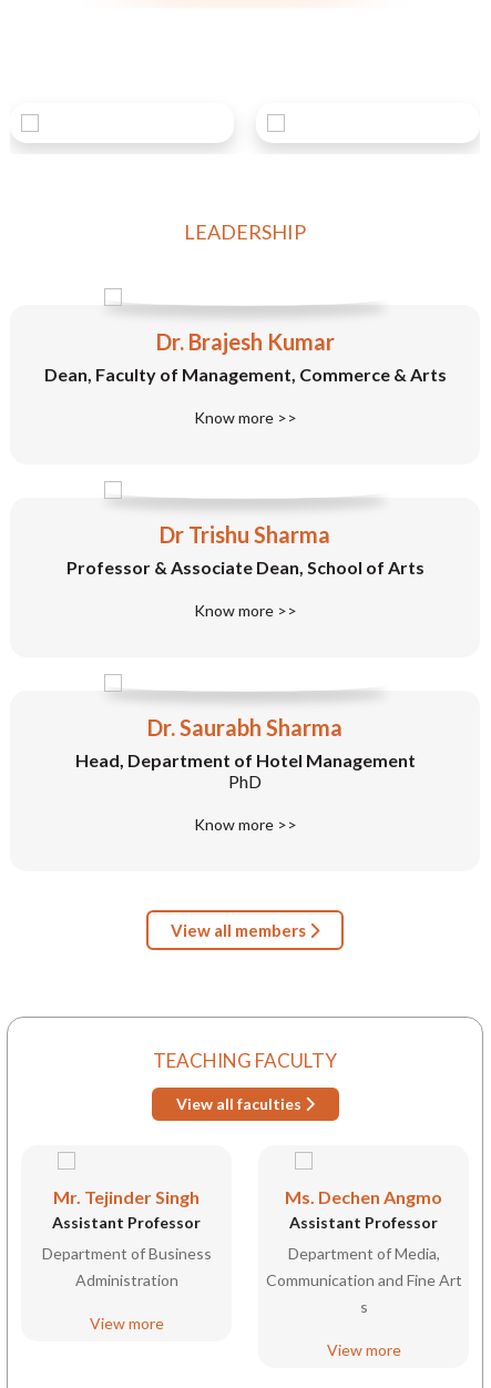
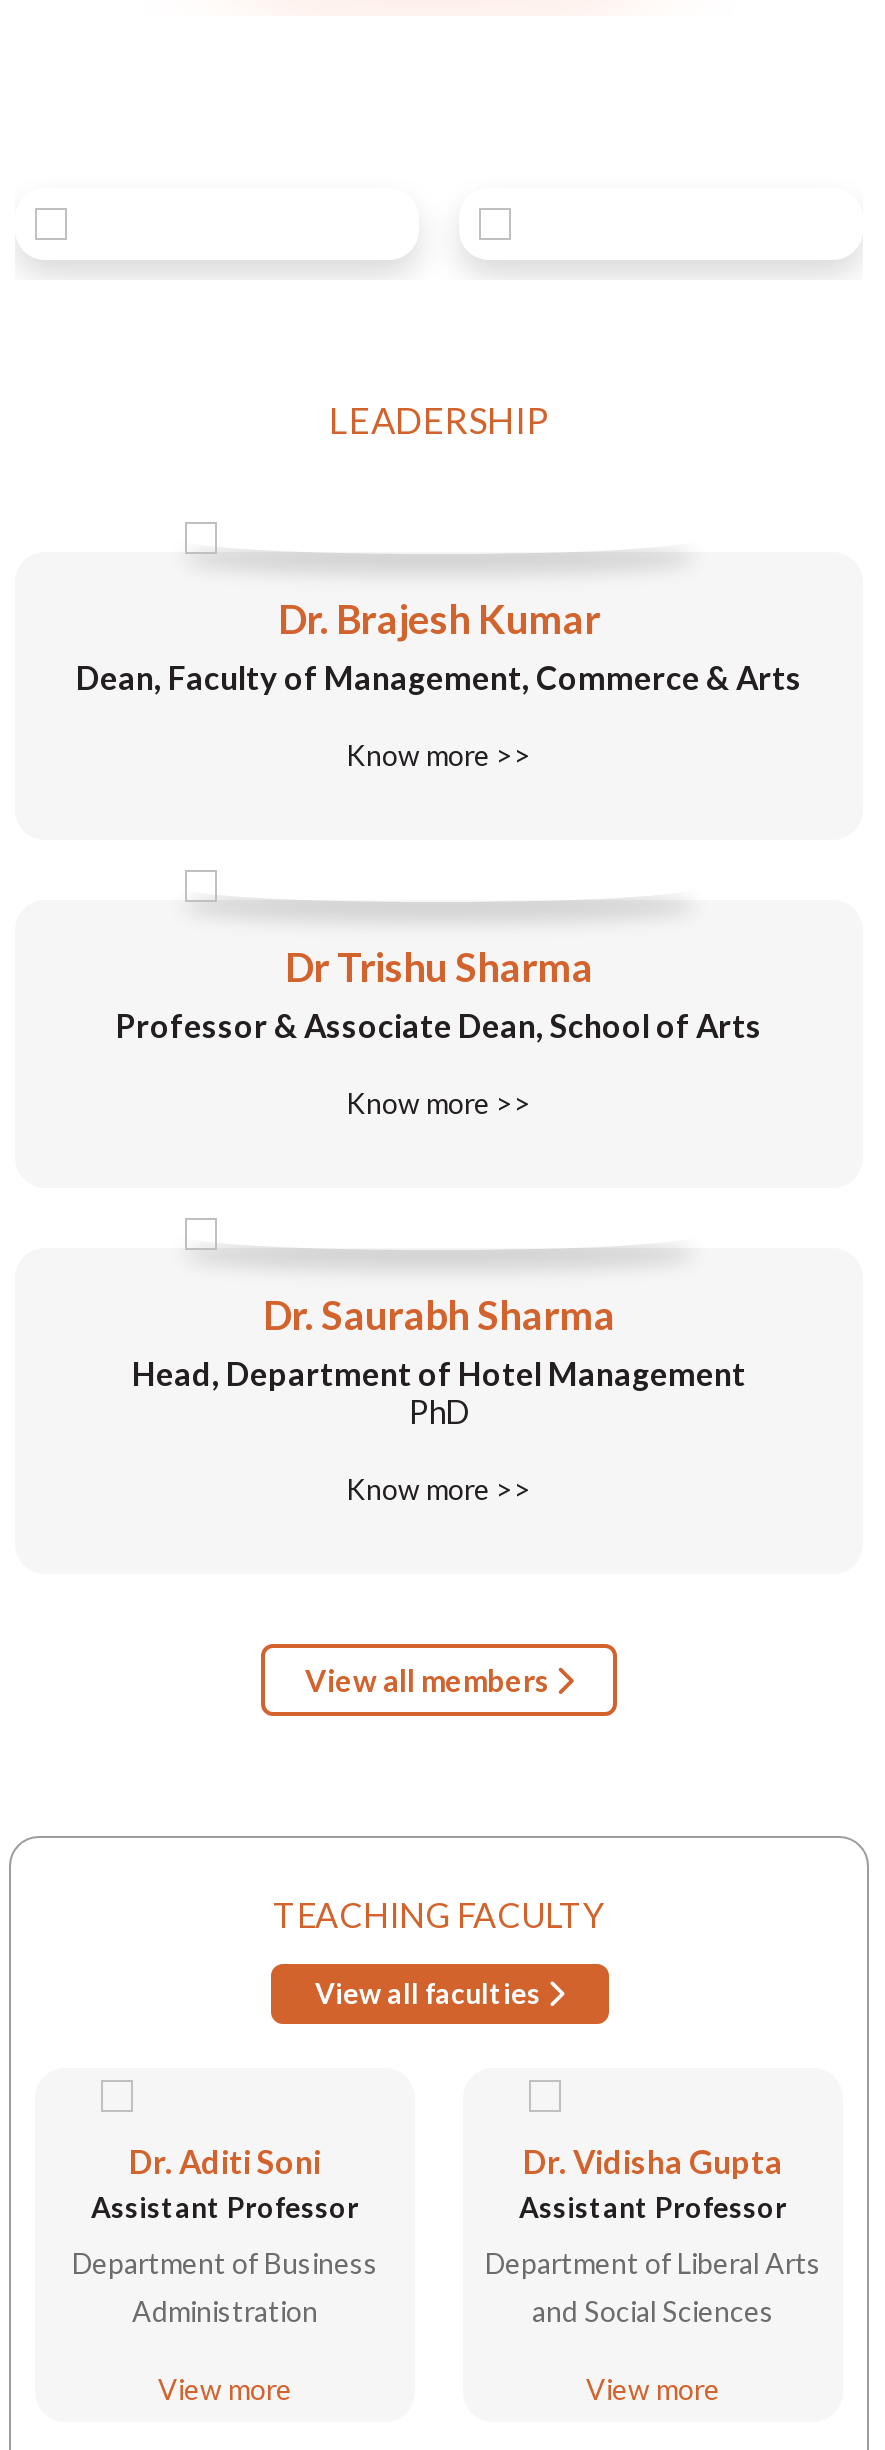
- Mr. Tejinder Singh
+ Dr. Aditi Soni

- Ms. Dechen Angmo
+ Dr. Vidisha Gupta

- Department of Media,
- Communication and Fine Art
- s
+ Department of Liberal Arts
+ and Social Sciences
